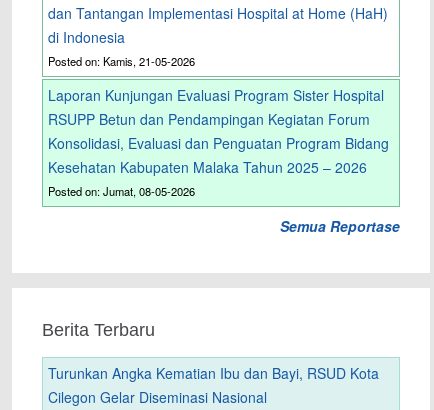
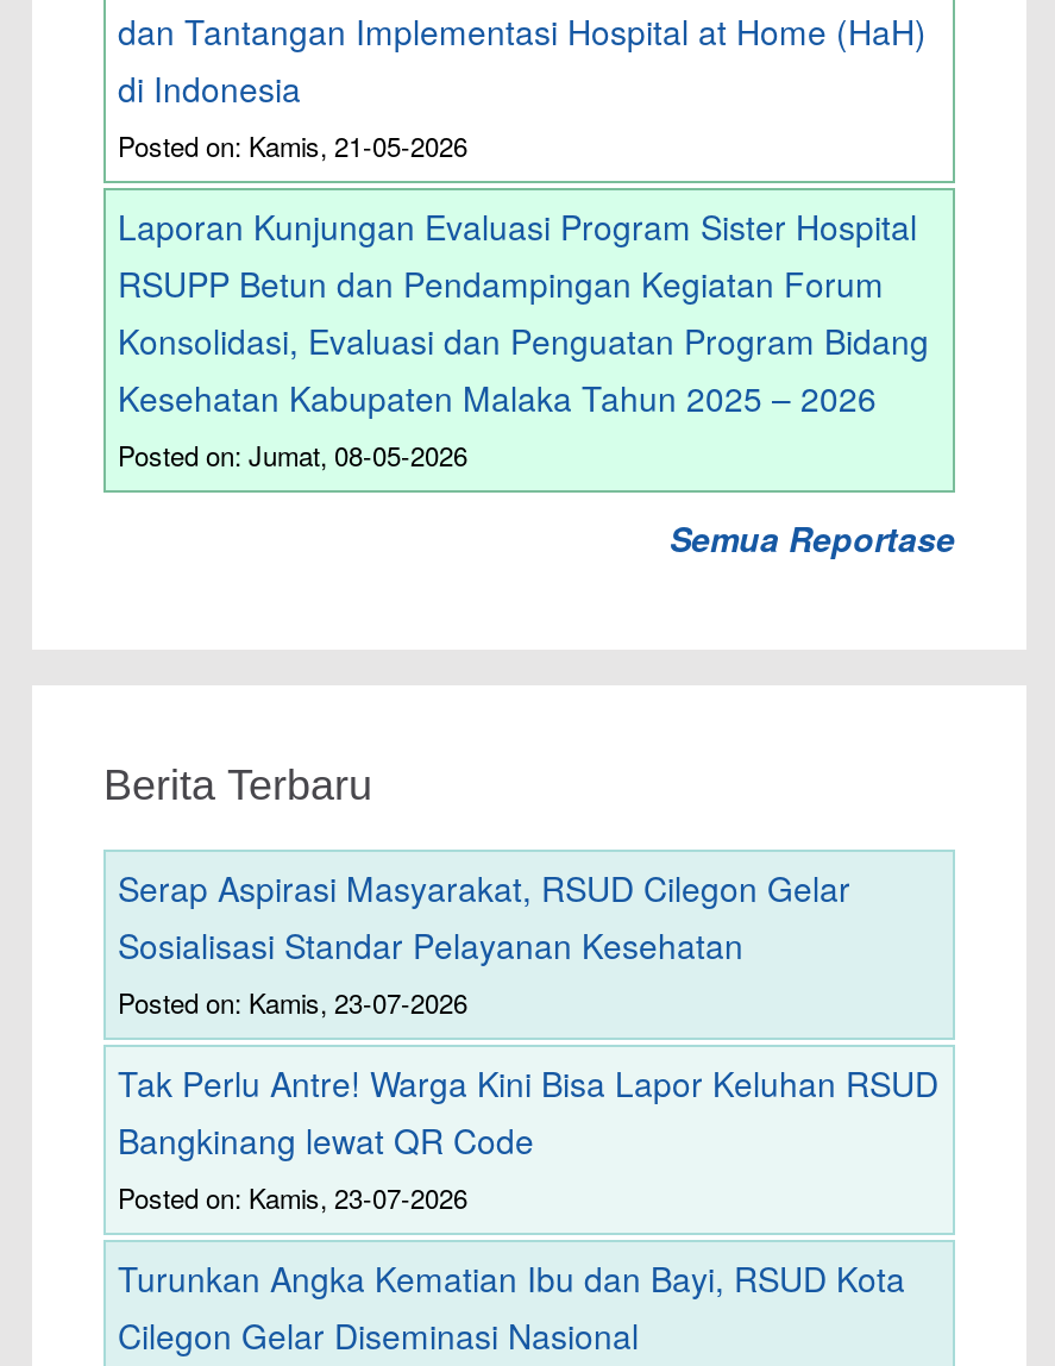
+ Serap Aspirasi Masyarakat, RSUD Cilegon Gelar
+ Sosialisasi Standar Pelayanan Kesehatan
+ Posted on: Kamis, 23-07-2026
+ Tak Perlu Antre! Warga Kini Bisa Lapor Keluhan RSUD
+ Bangkinang lewat QR Code
+ Posted on: Kamis, 23-07-2026
